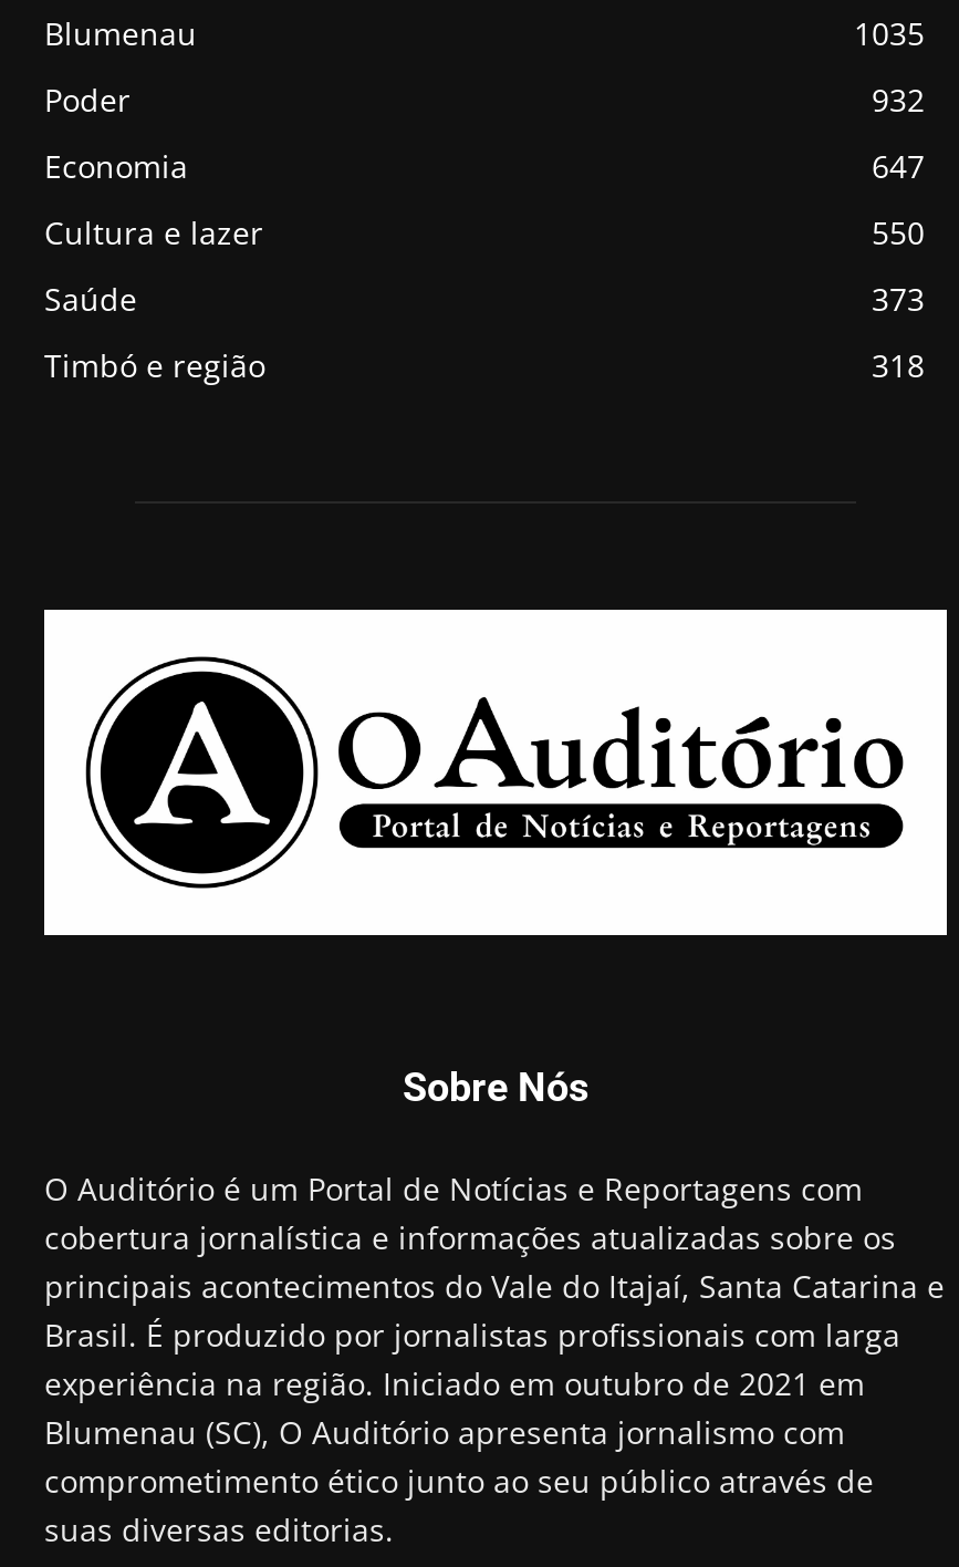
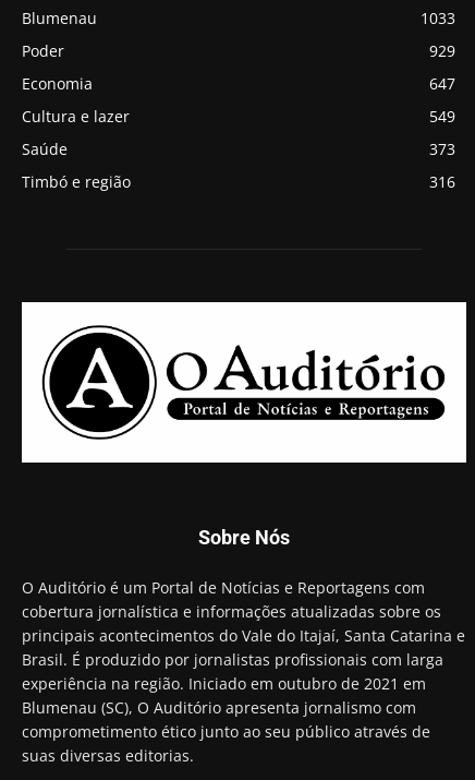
- 1035
+ 1033

- 932
+ 929

- 550
+ 549

- 318
+ 316
